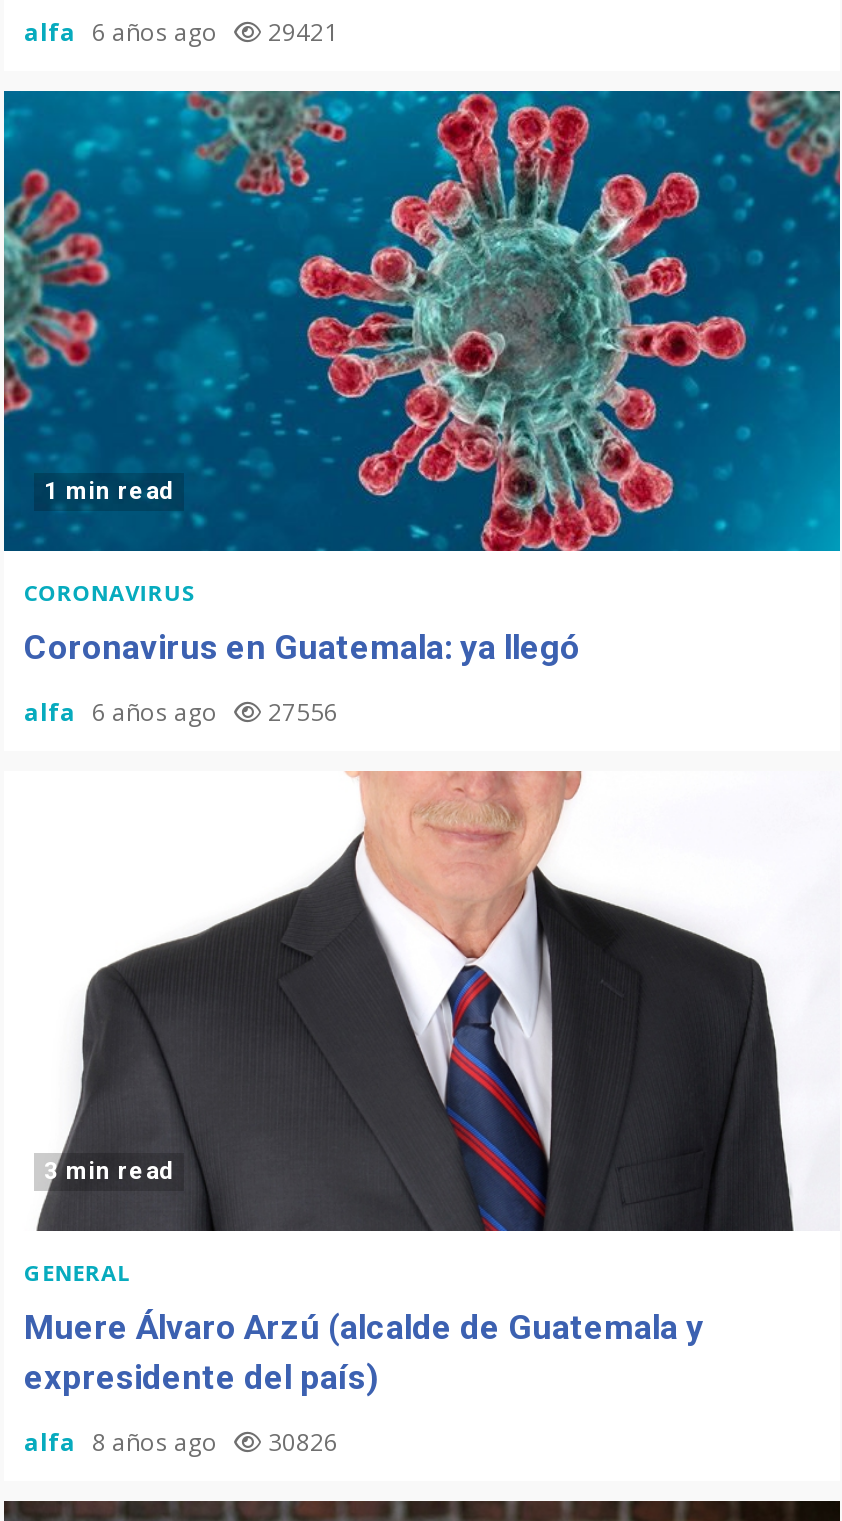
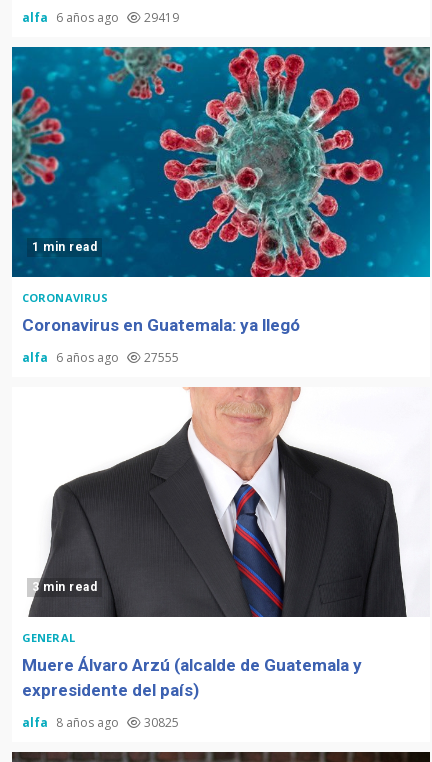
- alfa 6 años ago 29421
+ alfa 6 años ago 29419

- alfa 6 años ago 27556
+ alfa 6 años ago 27555

- alfa 8 años ago 30826
+ alfa 8 años ago 30825
